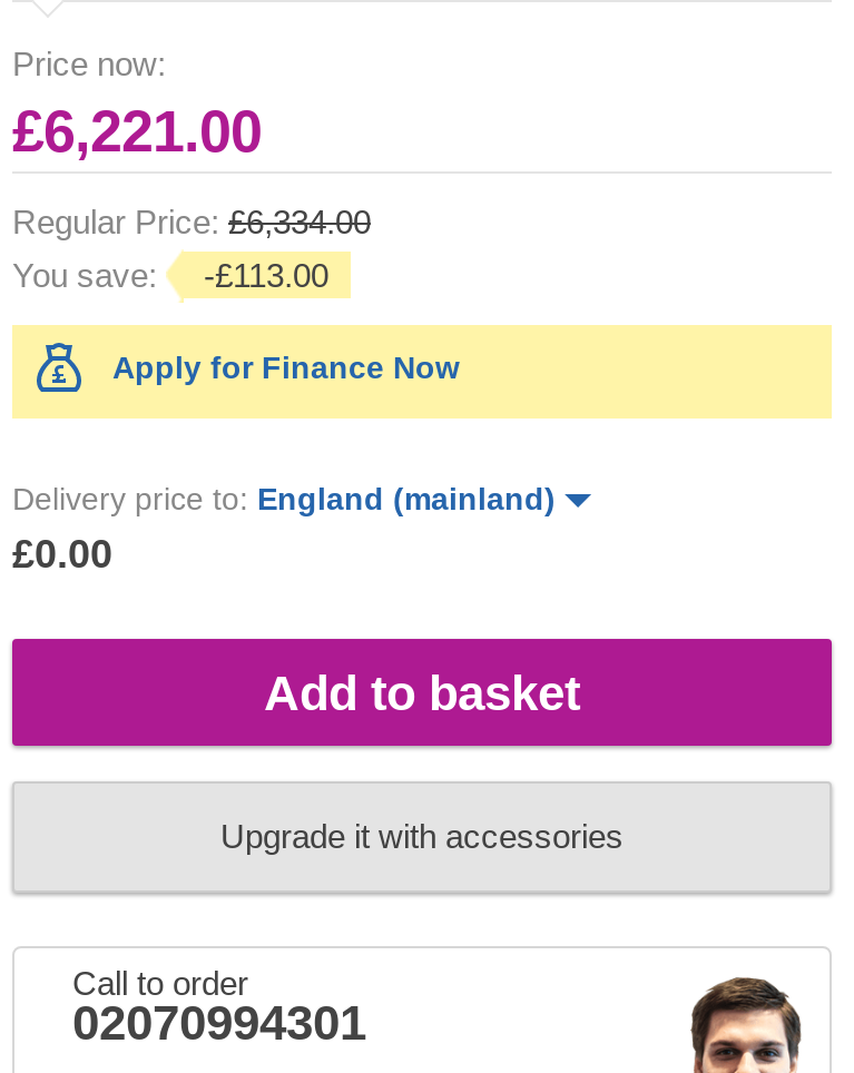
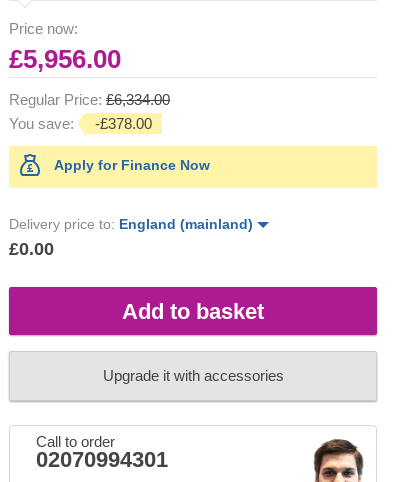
- £6,221.00
+ £5,956.00

- You save: -£113.00
+ You save: -£378.00
